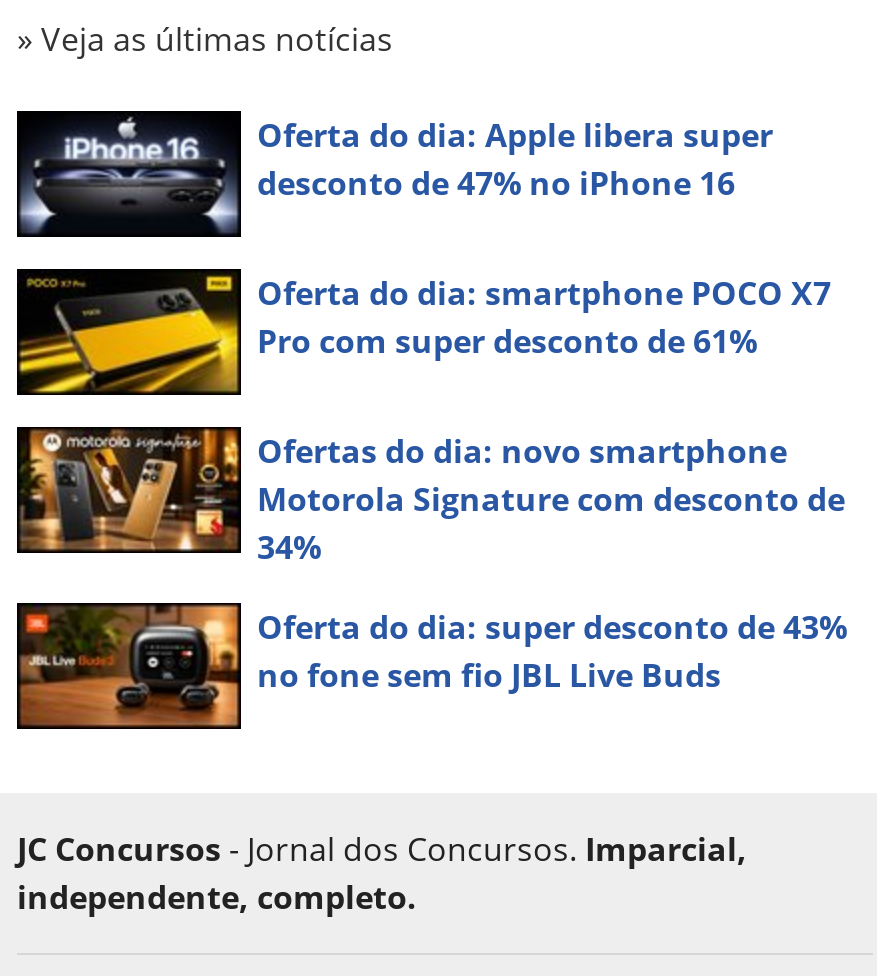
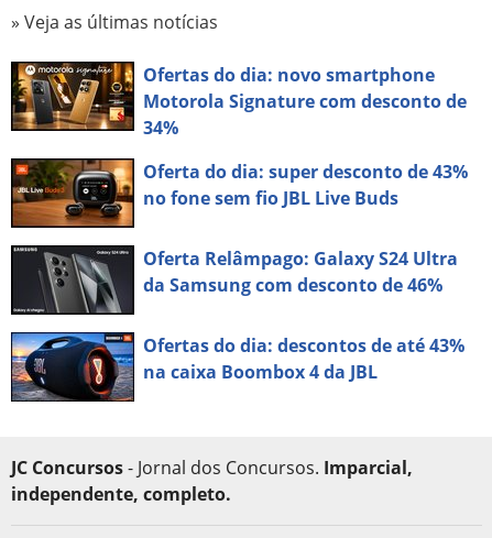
- [image]
- Oferta do dia: Apple libera super
- desconto de 47% no iPhone 16
- Oferta do dia: smartphone POCO X7
- Pro com super desconto de 61%

- [image]

moved up: [image] | Ofertas do dia: novo smartphone | Motorola Signature com desconto de | 34% | Oferta do dia: super desconto de 43% | no fone sem fio JBL Live Buds

+ [image]
+ Oferta Relâmpago: Galaxy S24 Ultra
+ da Samsung com desconto de 46%
+ Ofertas do dia: descontos de até 43%
+ na caixa Boombox 4 da JBL

+ [image]
